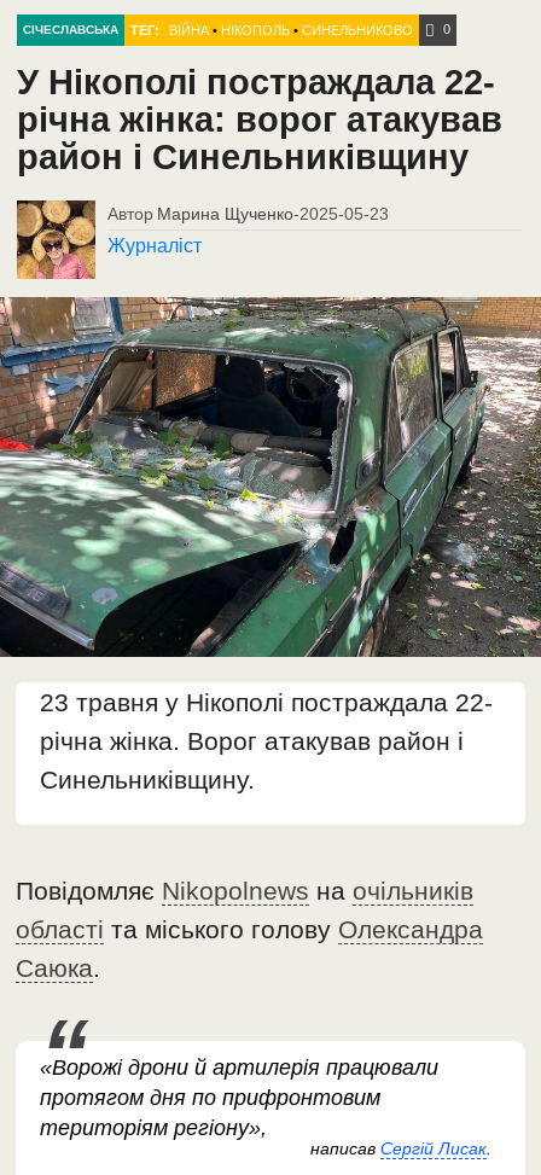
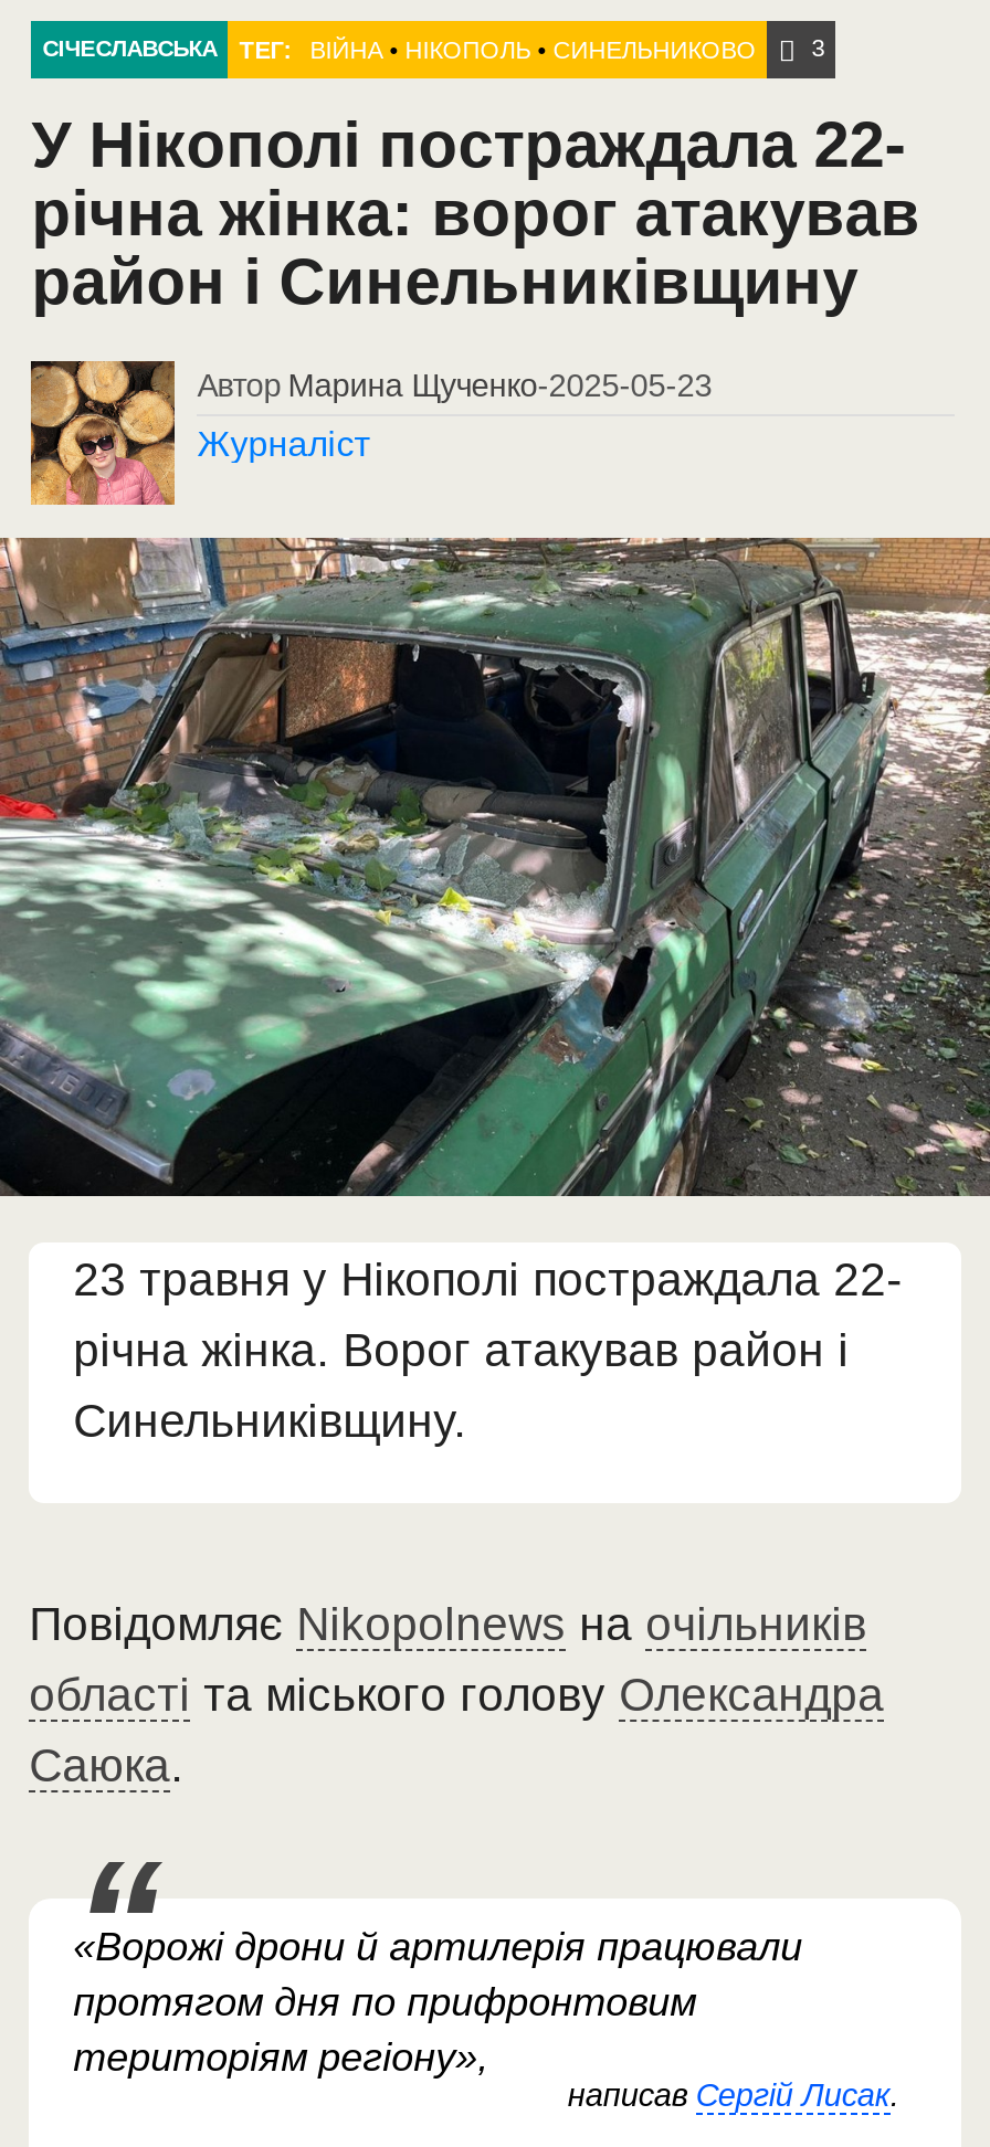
- 0
+ 3
